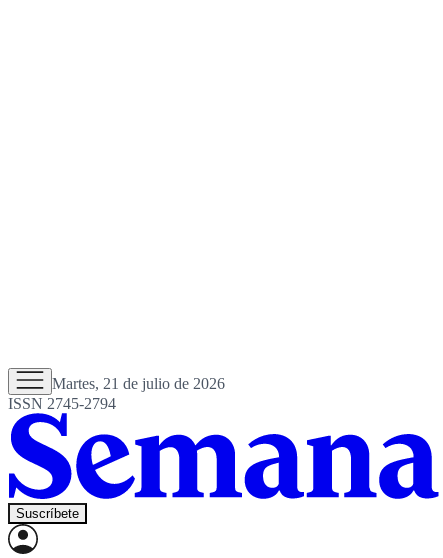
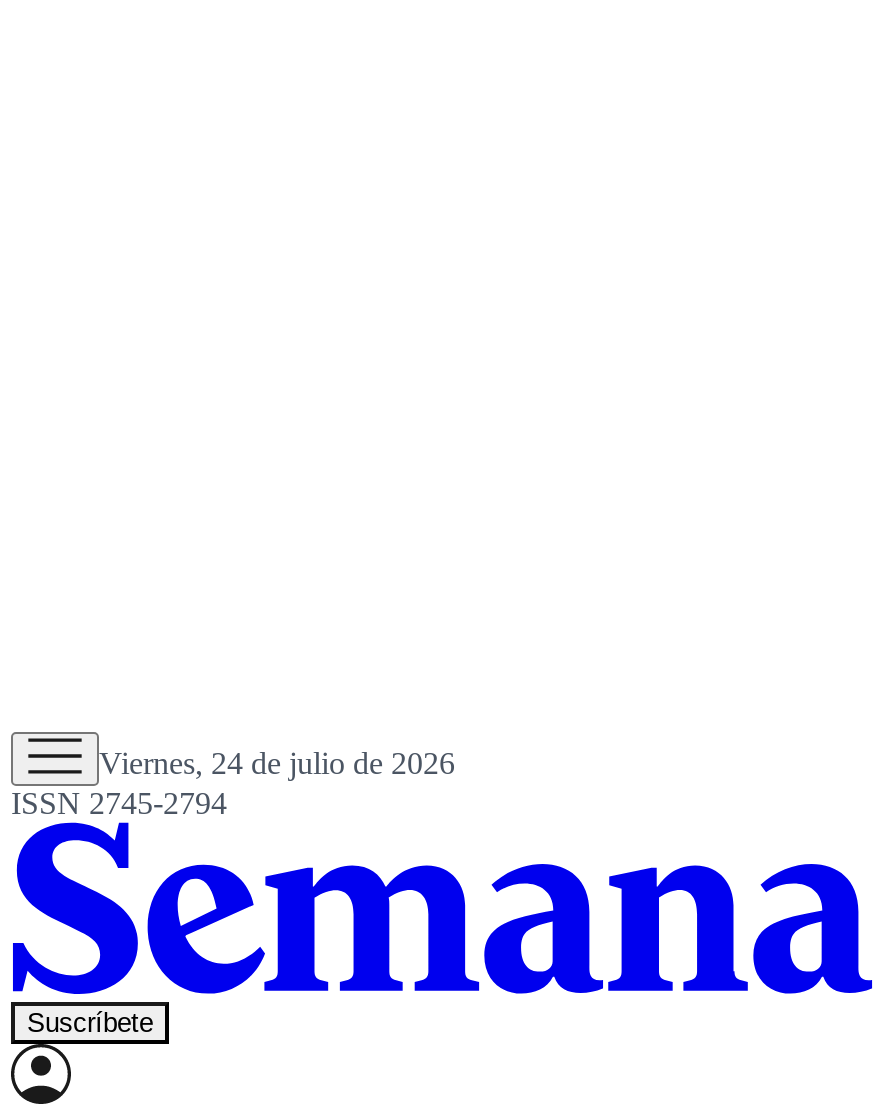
- Martes, 21 de julio de 2026
+ Viernes, 24 de julio de 2026
